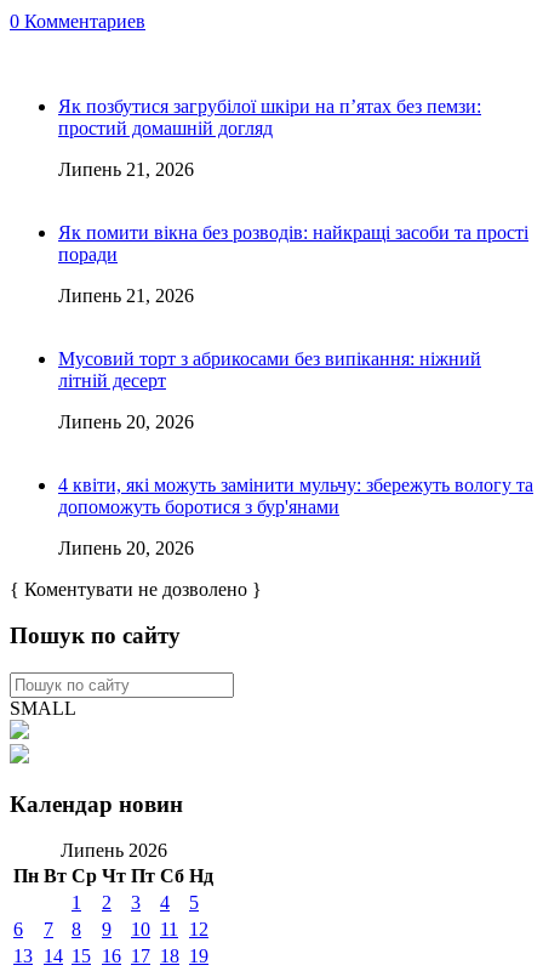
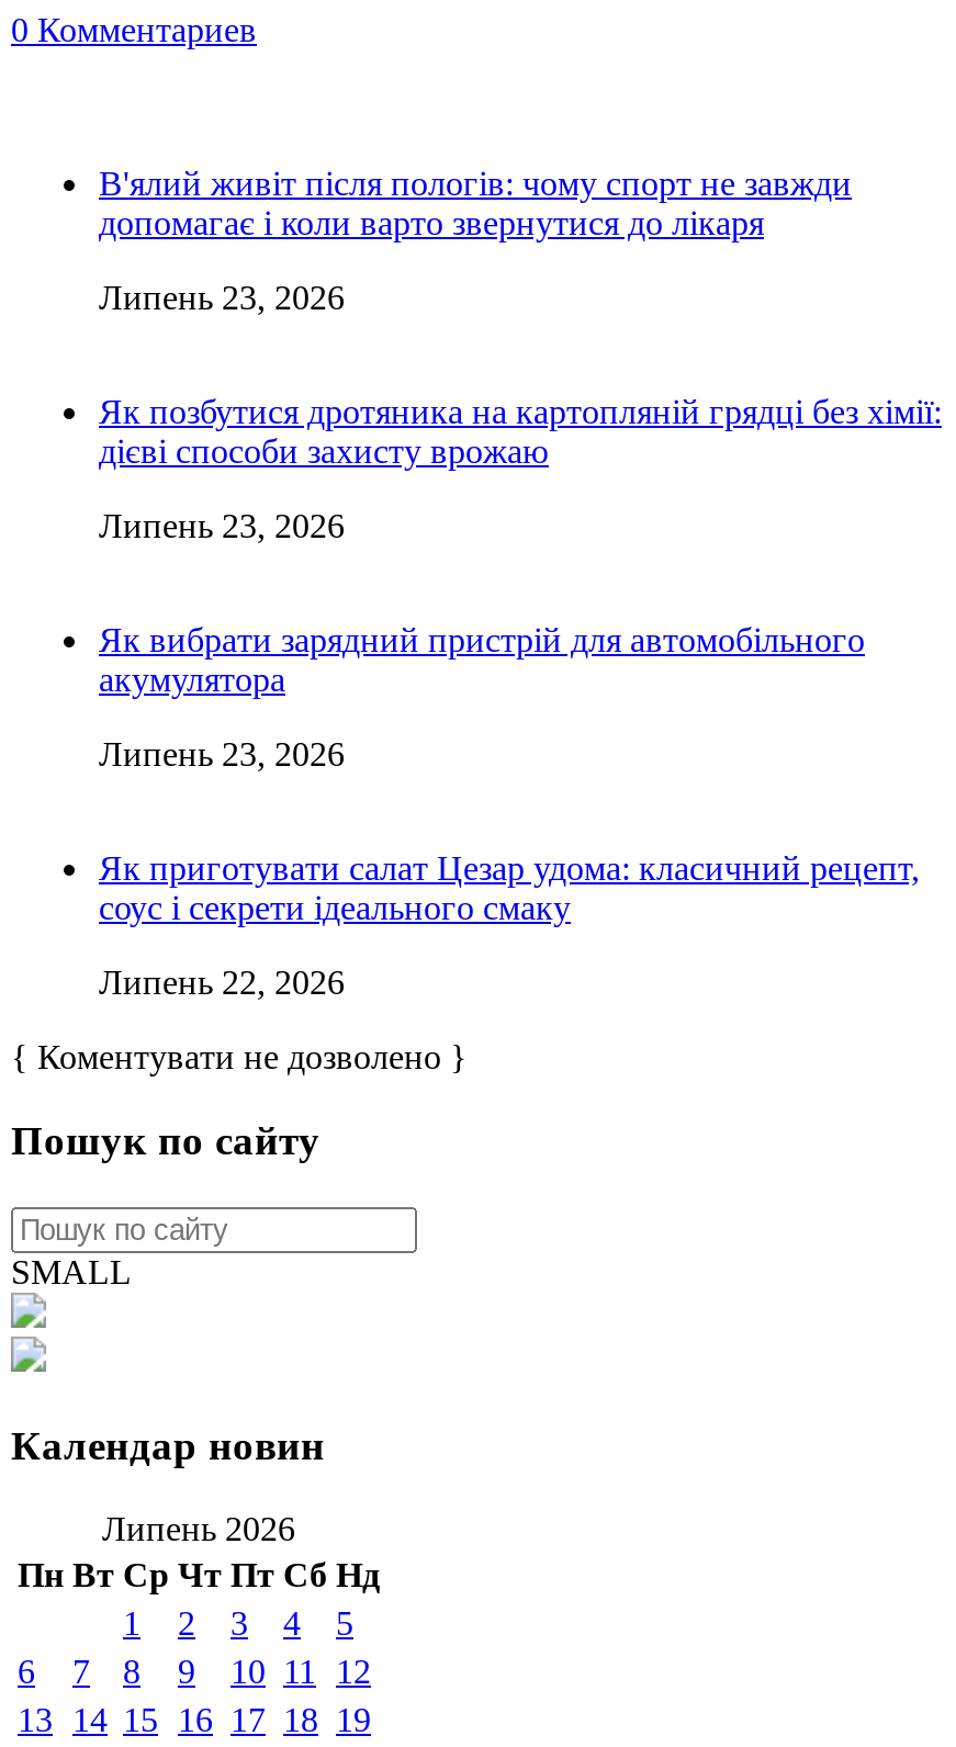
- Як позбутися загрубілої шкіри на п’ятах без пемзи:
- простий домашній догляд
+ В'ялий живіт після пологів: чому спорт не завжди
+ допомагає і коли варто звернутися до лікаря

- Липень 21, 2026
+ Липень 23, 2026

- Як помити вікна без розводів: найкращі засоби та прості
- поради
+ Як позбутися дротяника на картопляній грядці без хімії:
+ дієві способи захисту врожаю

- Липень 21, 2026
+ Липень 23, 2026

- Мусовий торт з абрикосами без випікання: ніжний
- літній десерт
+ Як вибрати зарядний пристрій для автомобільного
+ акумулятора

- Липень 20, 2026
+ Липень 23, 2026

- 4 квіти, які можуть замінити мульчу: збережуть вологу та
- допоможуть боротися з бур'янами
+ Як приготувати салат Цезар удома: класичний рецепт,
+ соус і секрети ідеального смаку

- Липень 20, 2026
+ Липень 22, 2026
